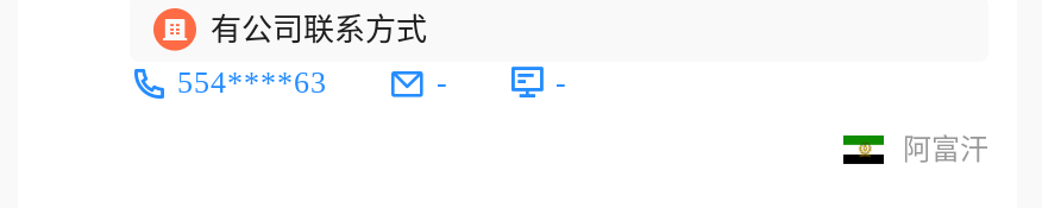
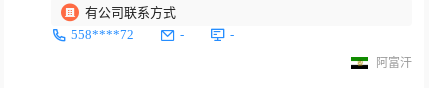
- 554****63
+ 558****72
